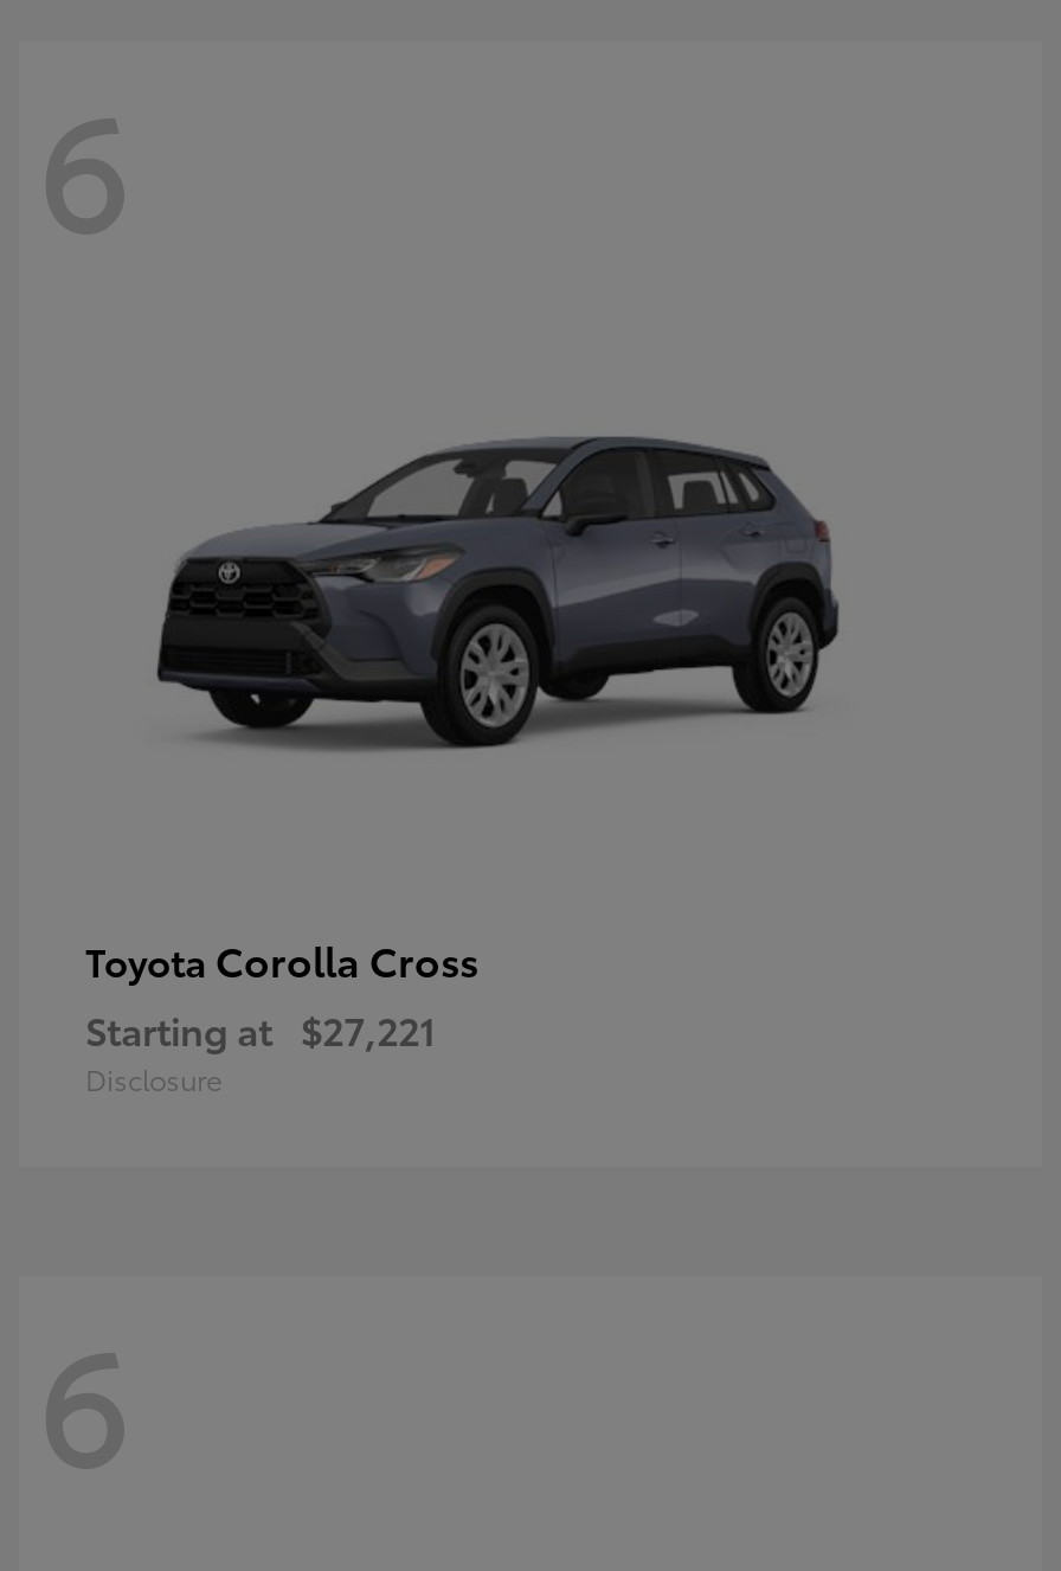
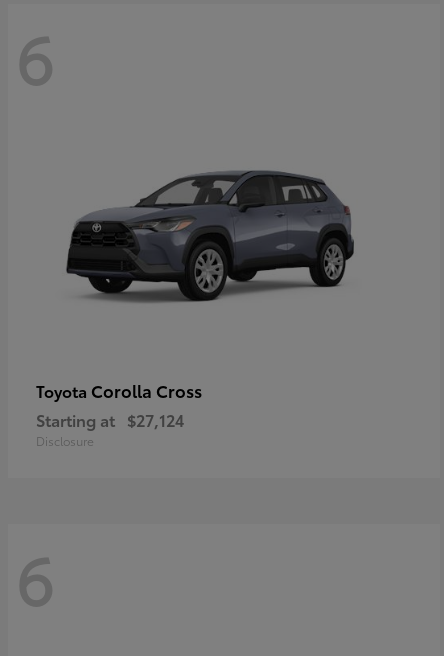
- Starting at $27,221
+ Starting at $27,124
